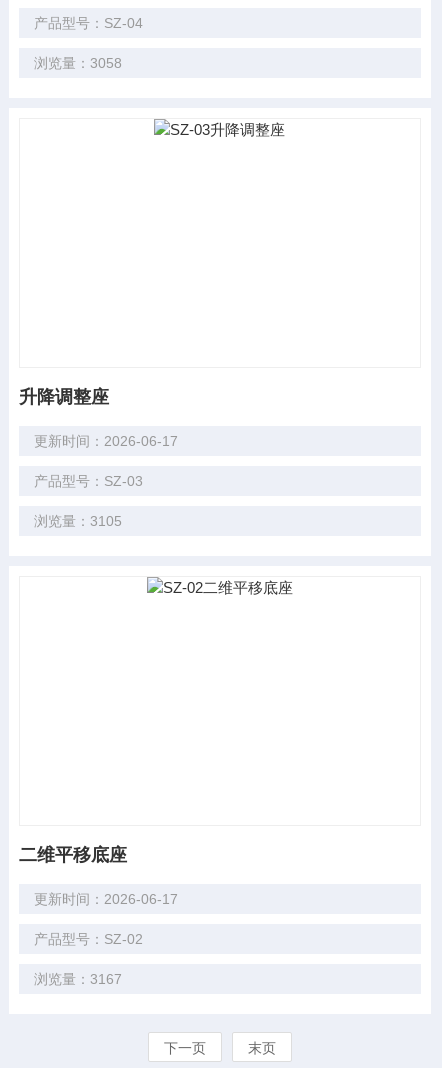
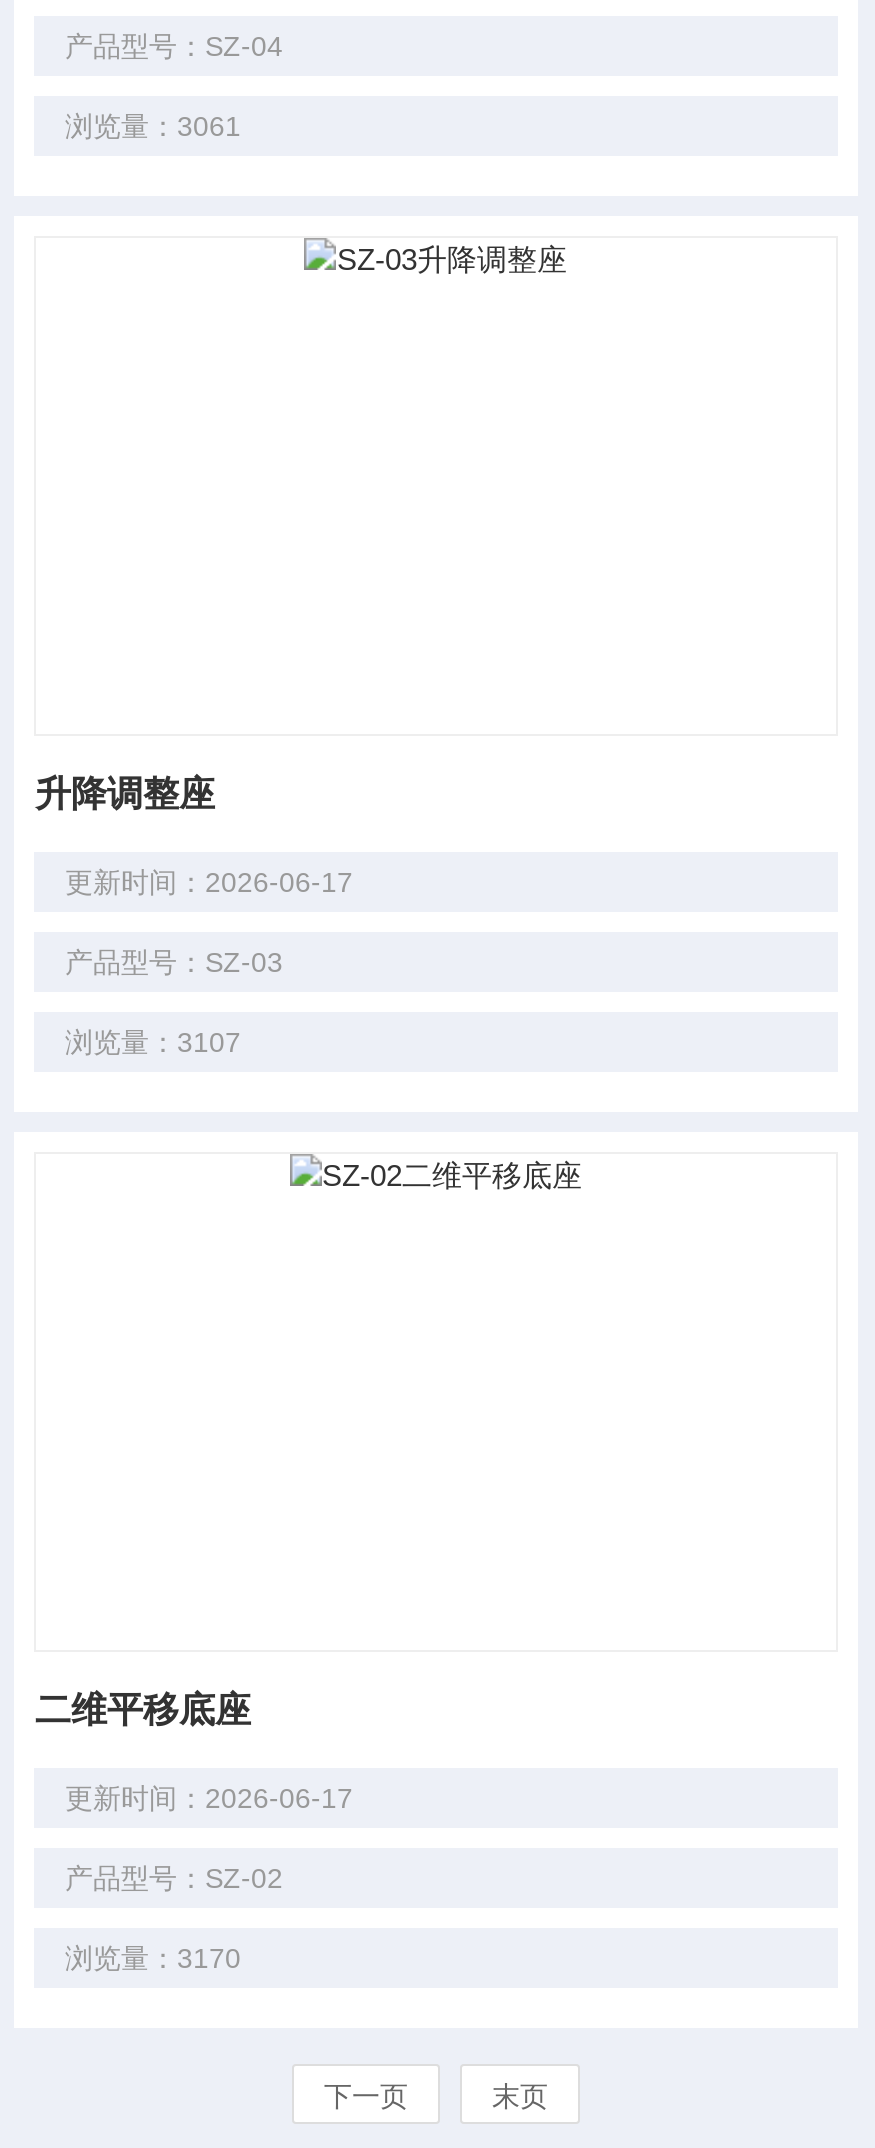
- 浏览量：3058
+ 浏览量：3061

- 浏览量：3105
+ 浏览量：3107

- 浏览量：3167
+ 浏览量：3170
